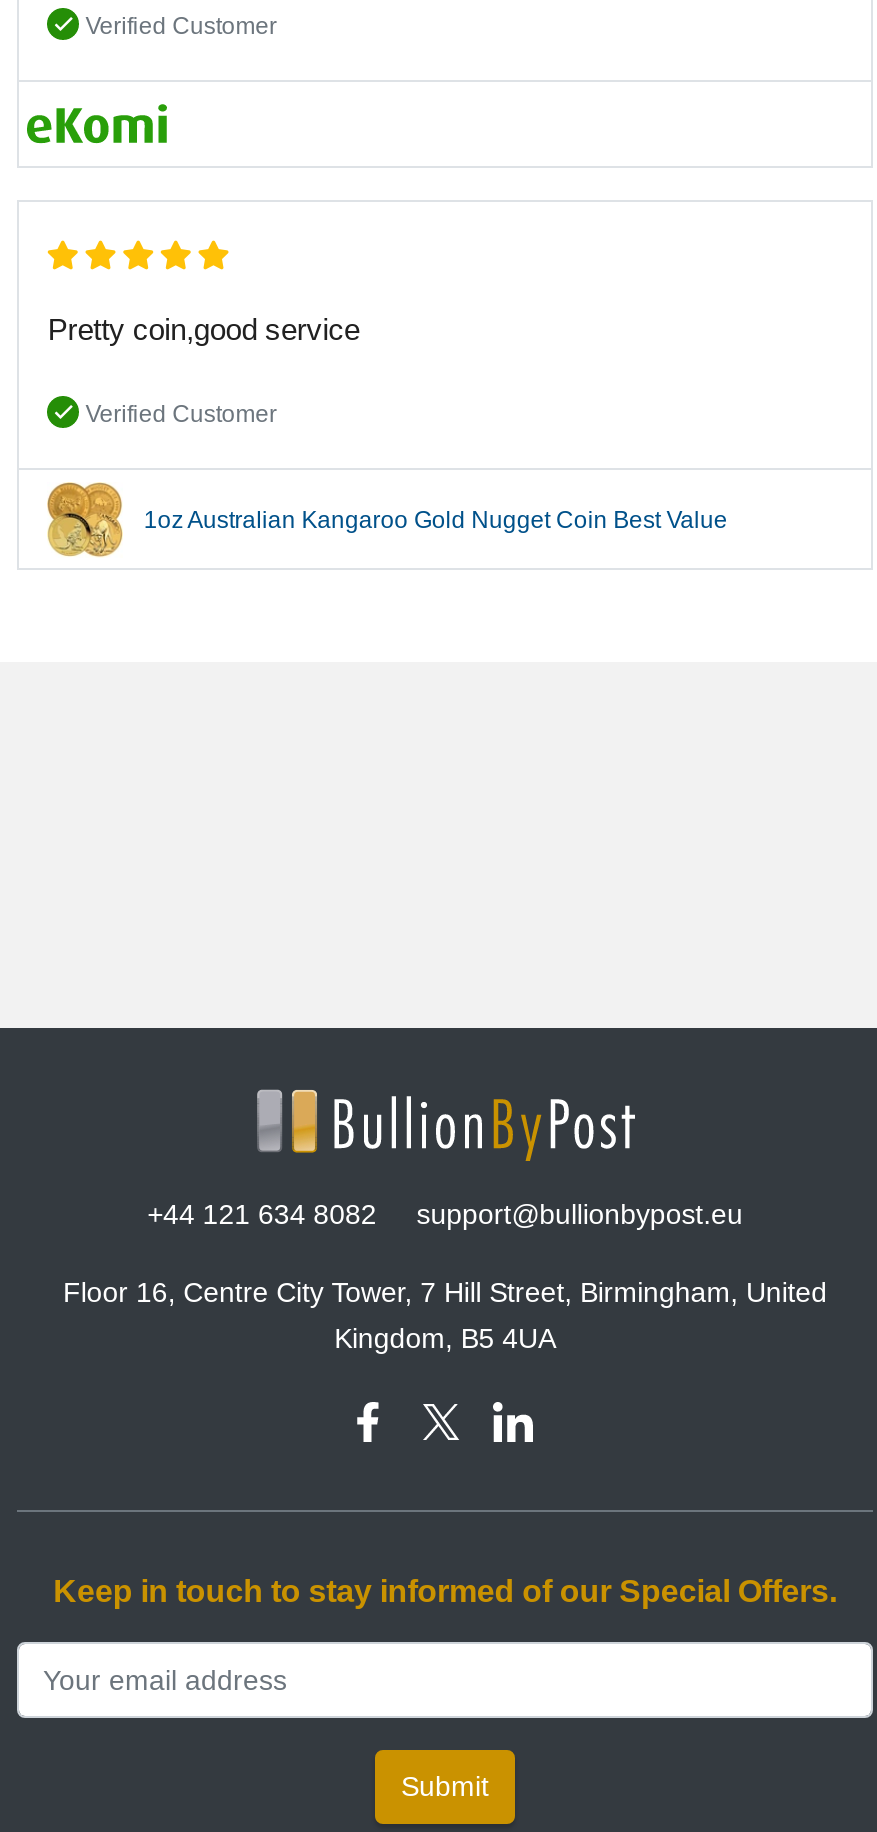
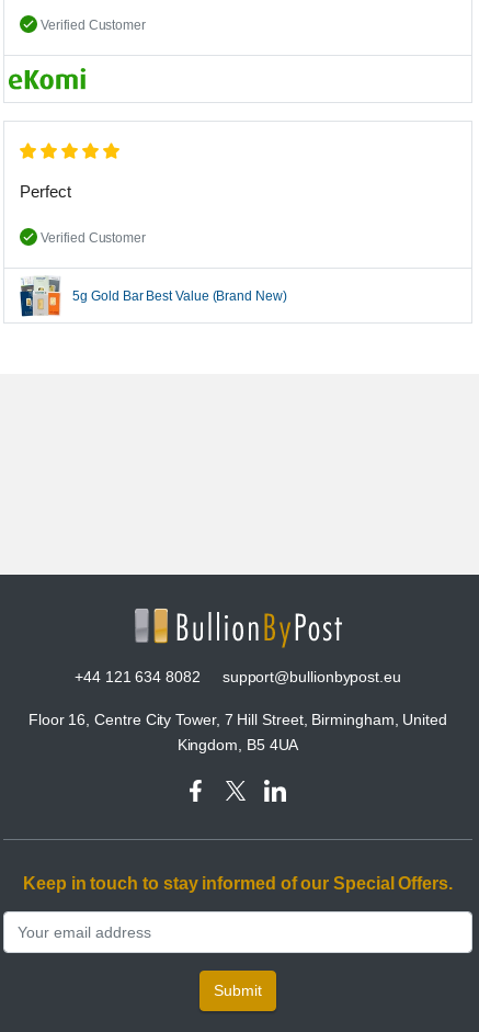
- Pretty coin,good service
+ Perfect

- [image]
- 1oz Australian Kangaroo Gold Nugget Coin Best Value
+ [image]
+ 5g Gold Bar Best Value (Brand New)
